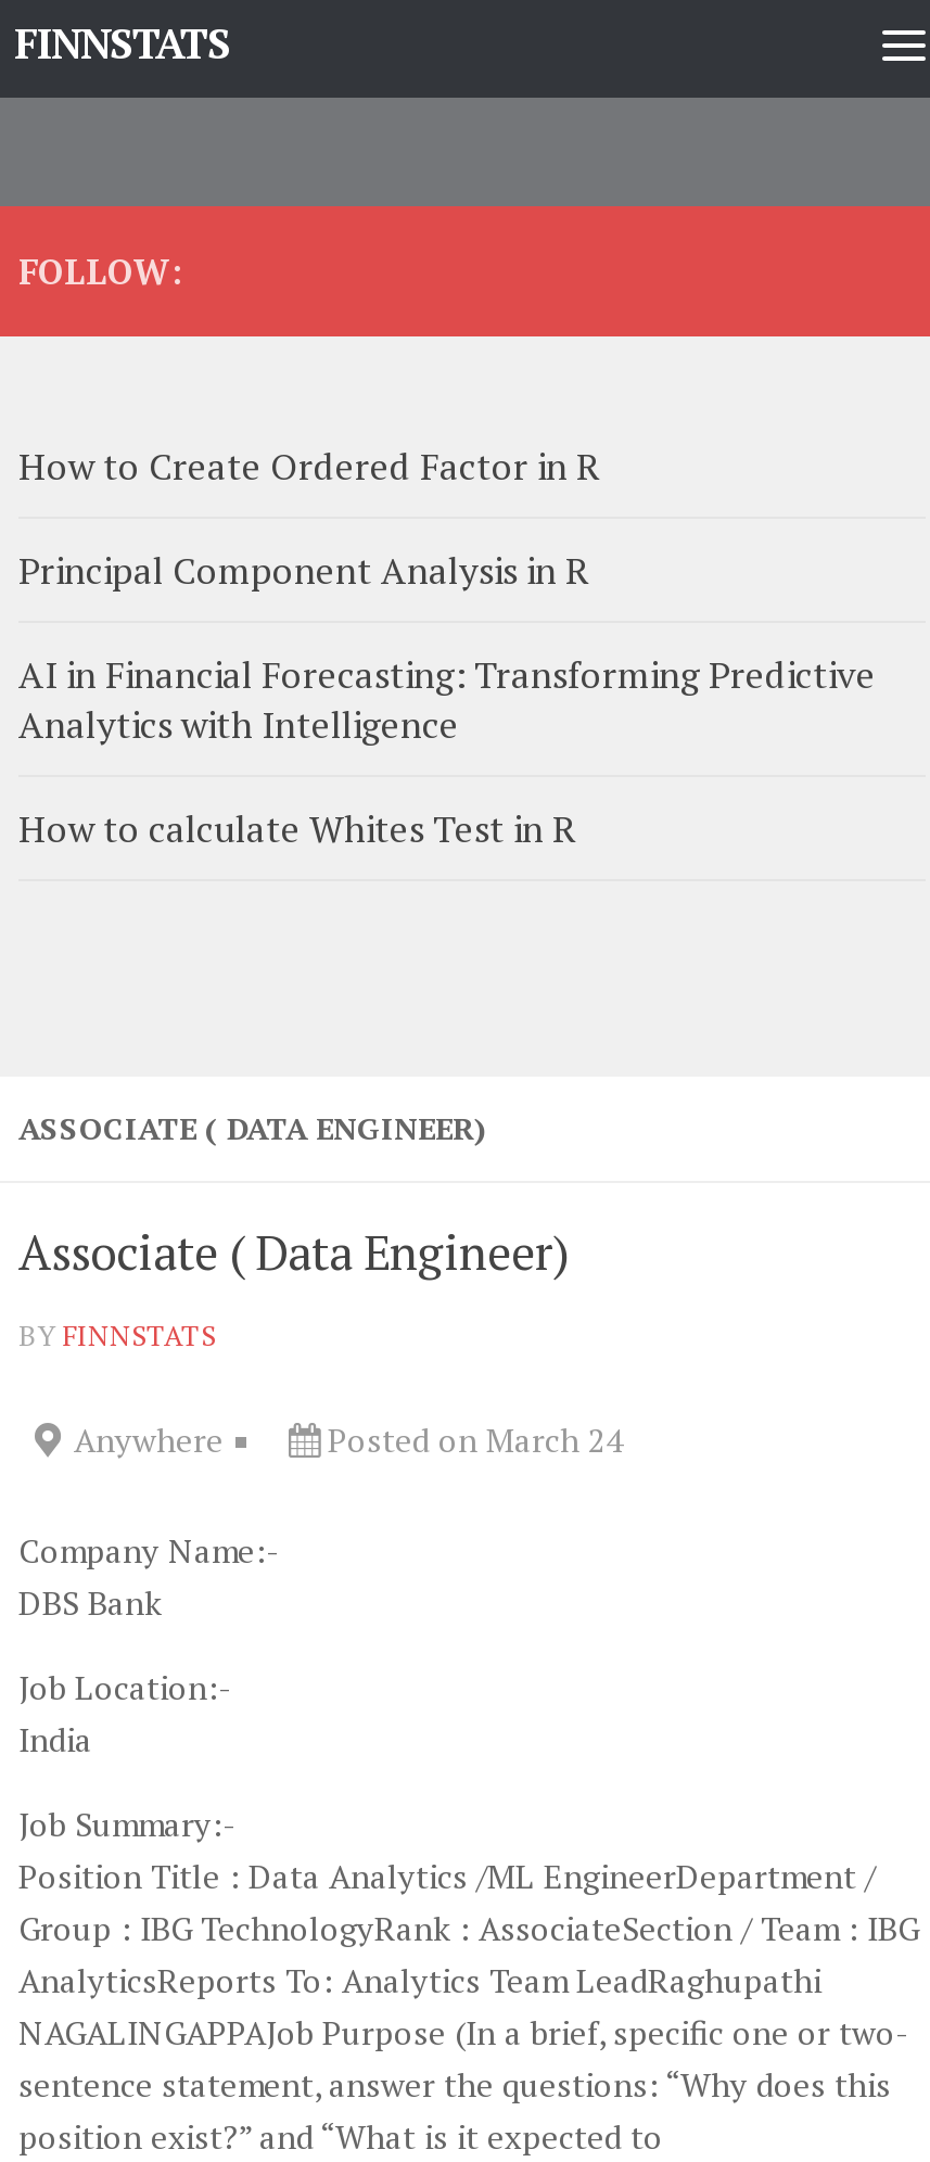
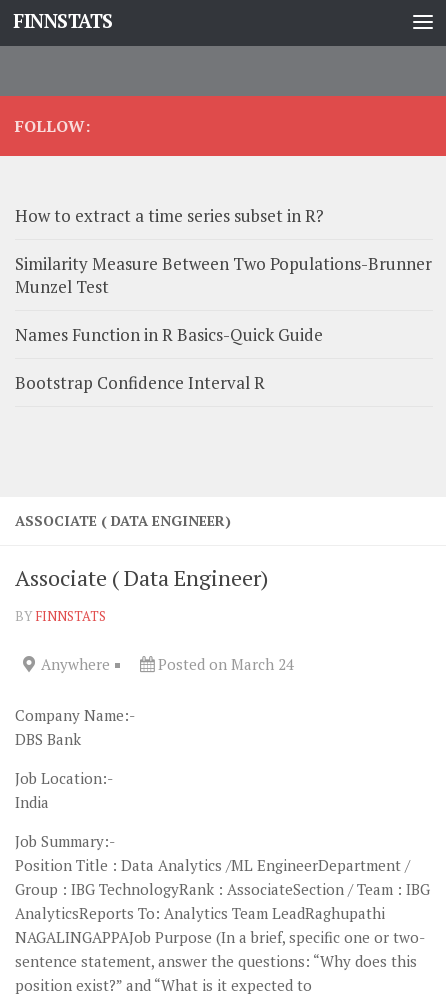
- How to Create Ordered Factor in R
+ How to extract a time series subset in R?

- Principal Component Analysis in R
+ Similarity Measure Between Two Populations-Brunner
+ Munzel Test

- AI in Financial Forecasting: Transforming Predictive
- Analytics with Intelligence
+ Names Function in R Basics-Quick Guide

- How to calculate Whites Test in R
+ Bootstrap Confidence Interval R
